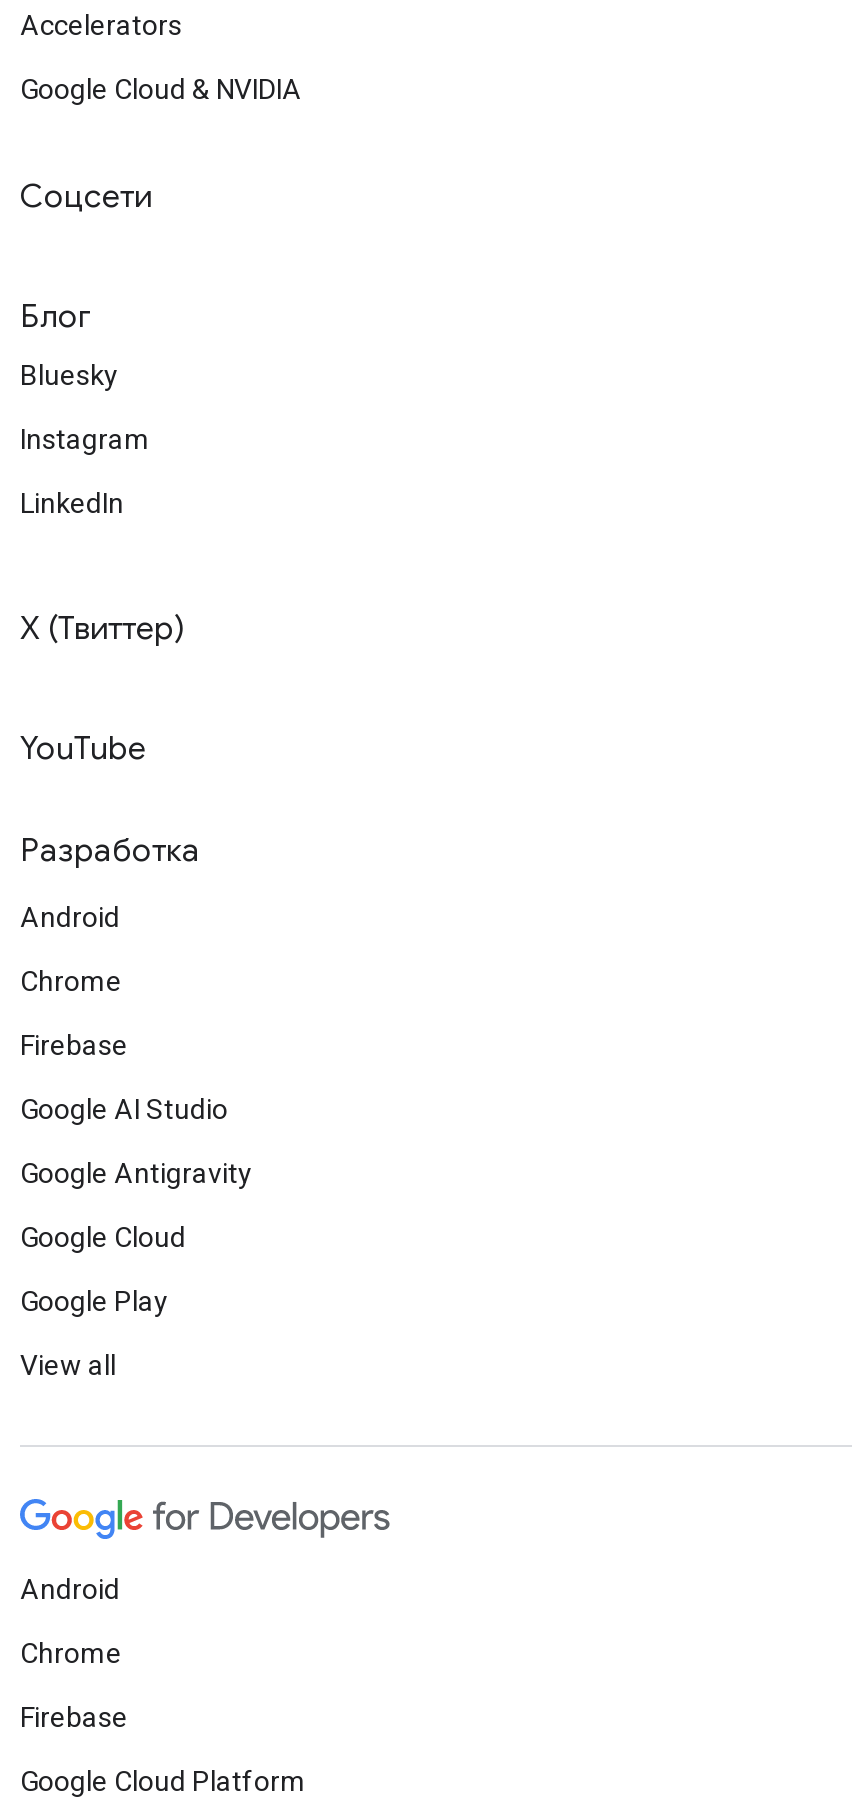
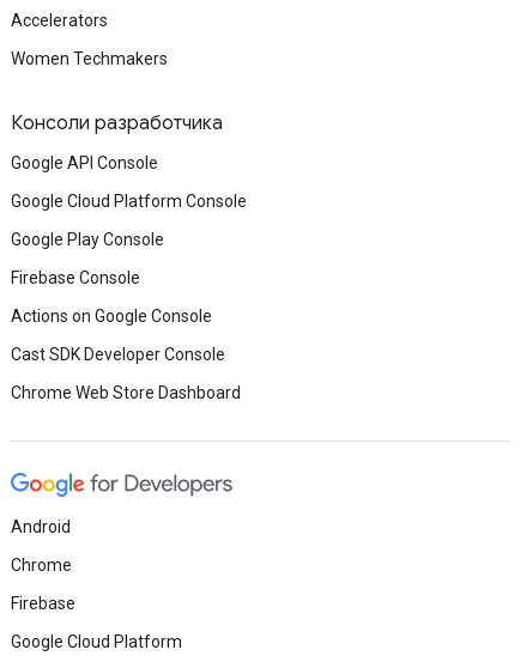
- Google Cloud & NVIDIA
- Соцсети
- Блог
- Bluesky
- Instagram
- LinkedIn
- X (Твиттер)
- YouTube
- Разработка
- Android
- Chrome
- Firebase
- Google AI Studio
- Google Antigravity
- Google Cloud
- Google Play
- View all
+ Women Techmakers
+ Консоли разработчика
+ Google API Console
+ Google Cloud Platform Console
+ Google Play Console
+ Firebase Console
+ Actions on Google Console
+ Cast SDK Developer Console
+ Chrome Web Store Dashboard
